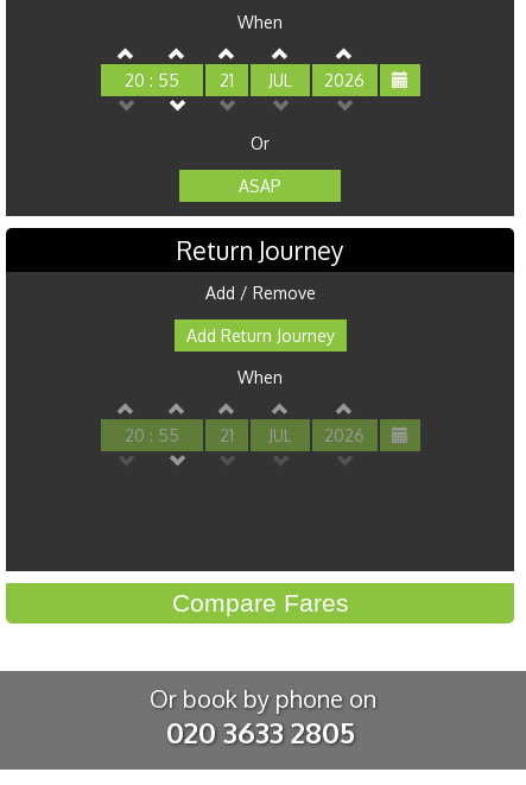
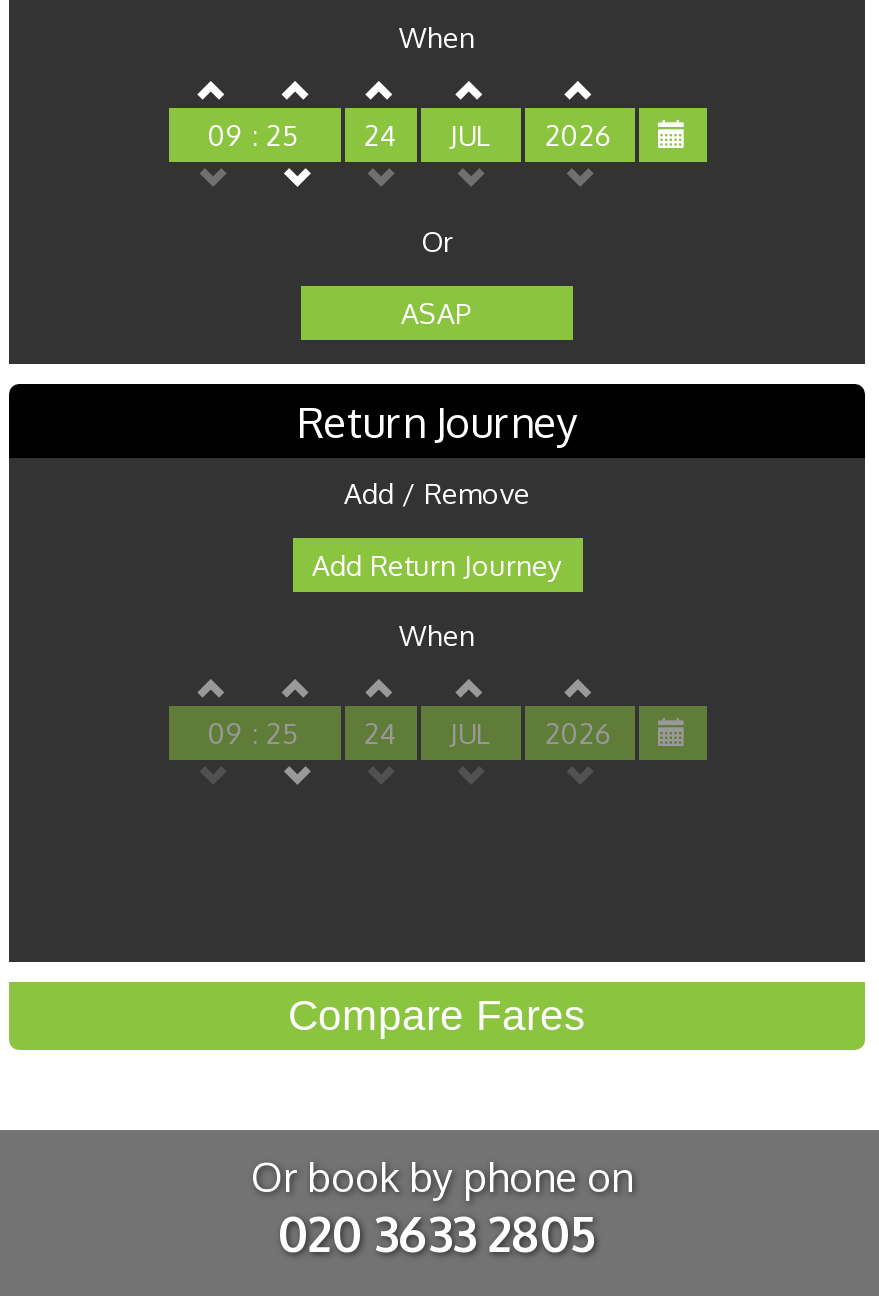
- 20 : 55
+ 09 : 25

- 21
+ 24

- 20 : 55
+ 09 : 25

- 21
+ 24
